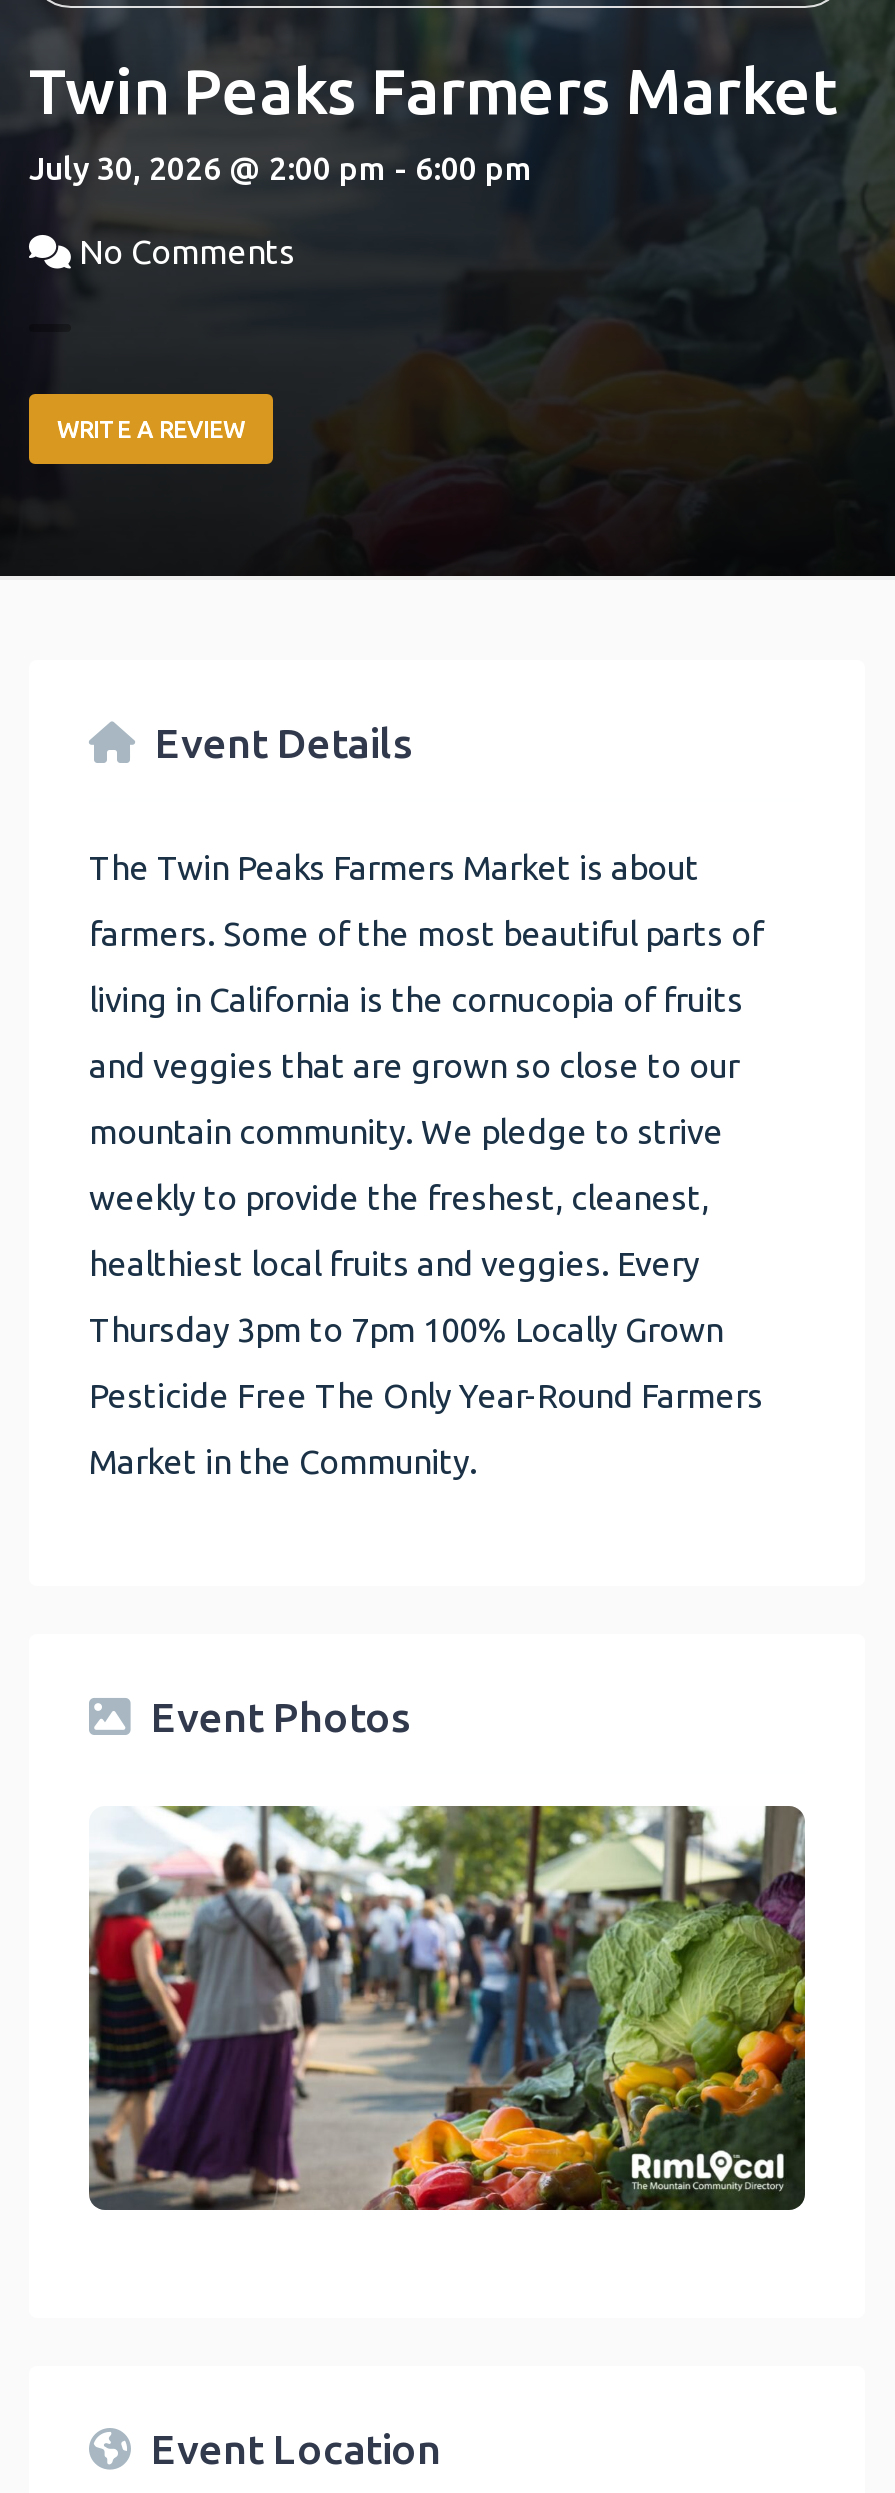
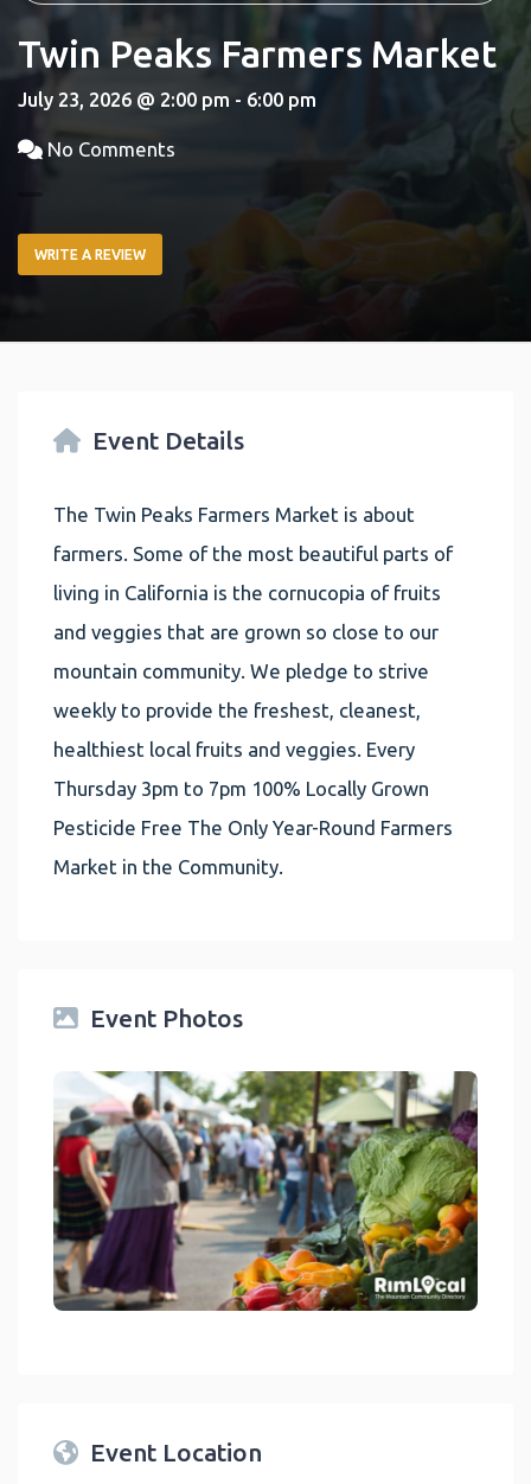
- July 30, 2026 @ 2:00 pm - 6:00 pm
+ July 23, 2026 @ 2:00 pm - 6:00 pm
